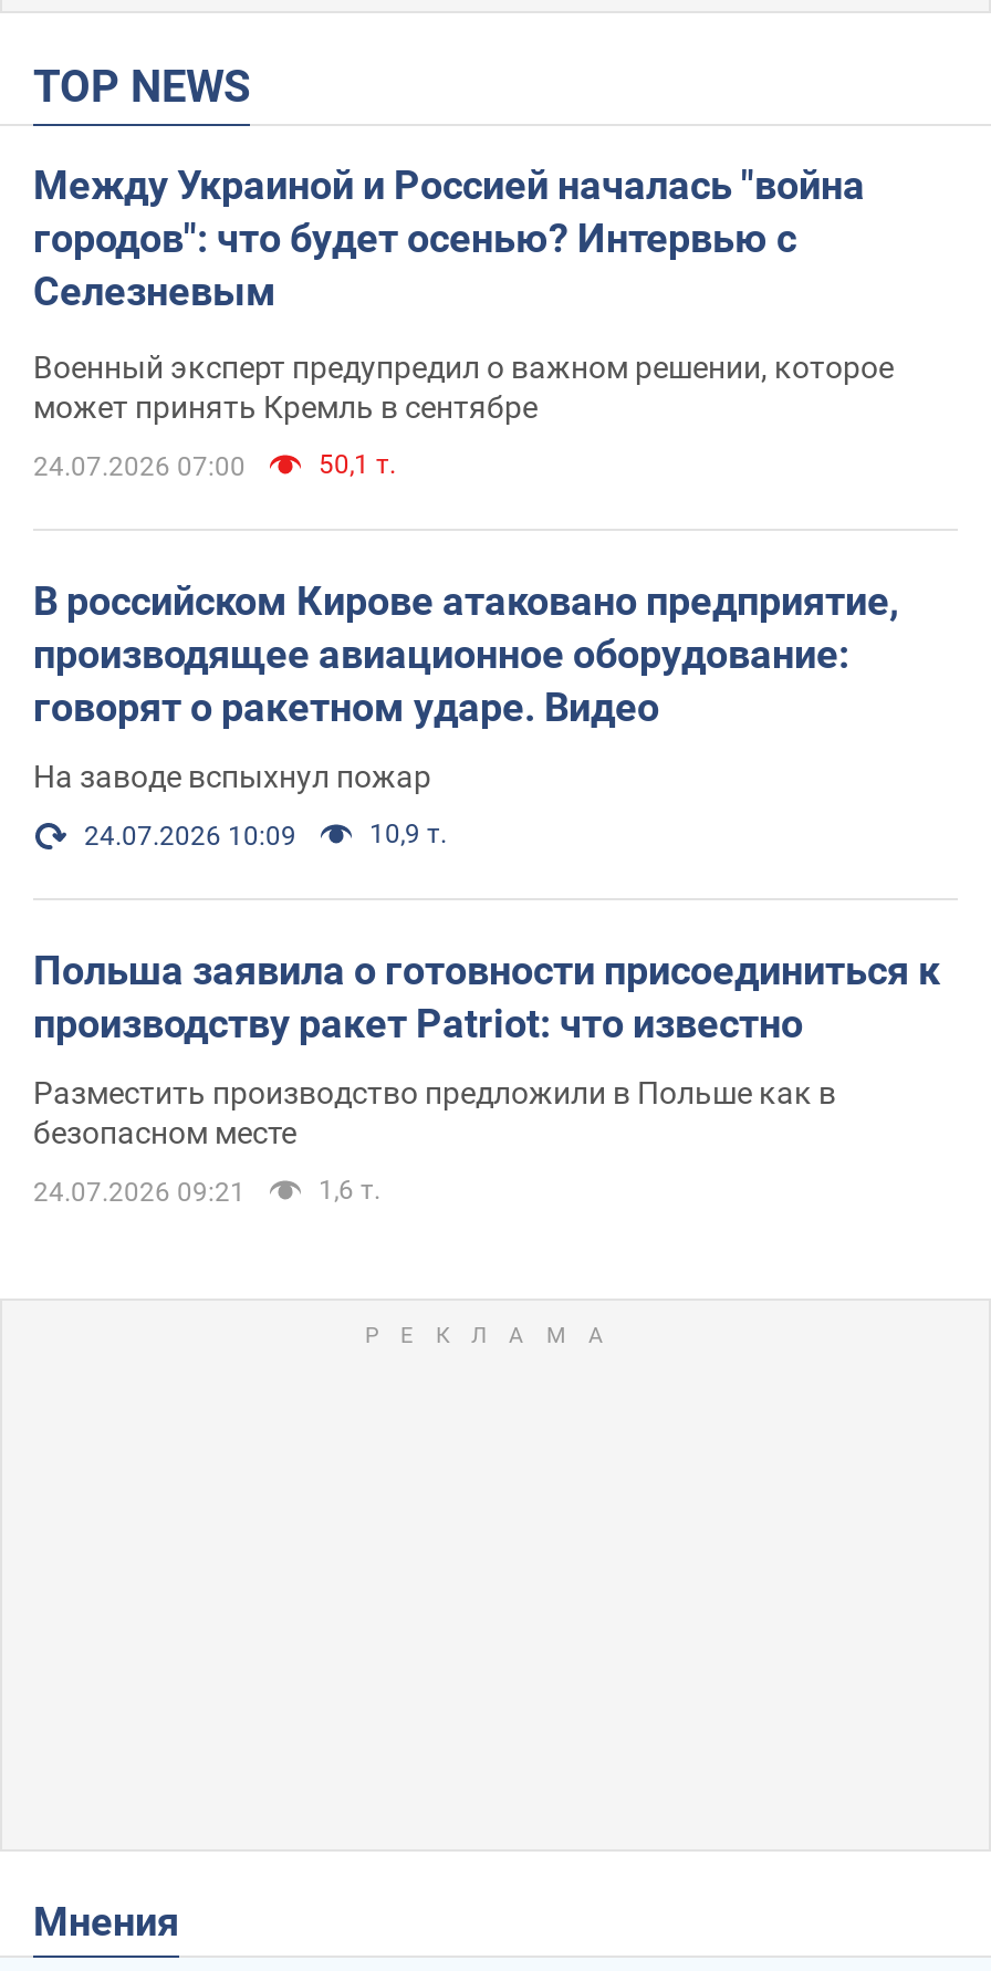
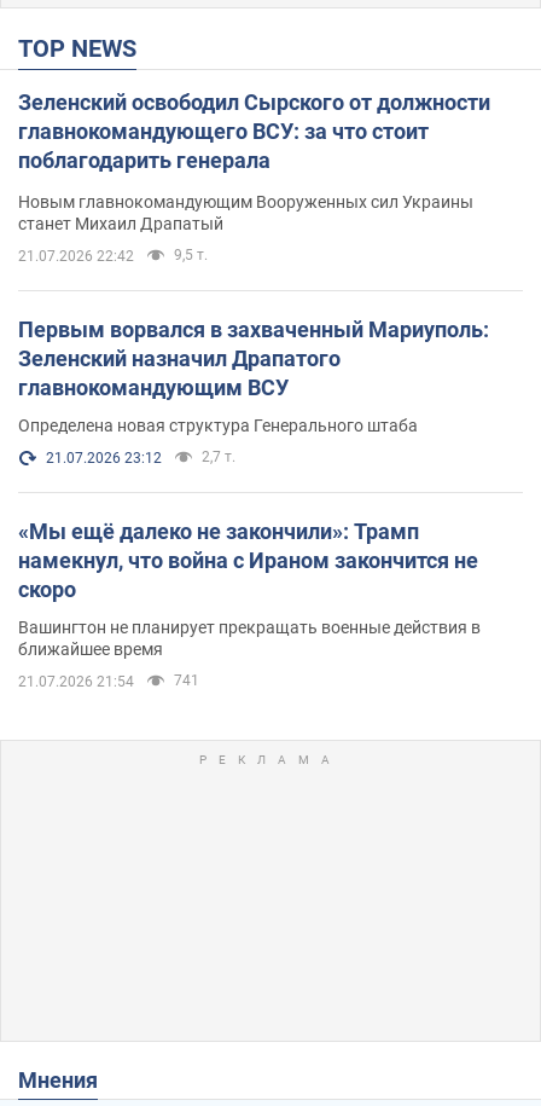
- Между Украиной и Россией началась "война
- городов": что будет осенью? Интервью с
- Селезневым
+ Зеленский освободил Сырского от должности
+ главнокомандующего ВСУ: за что стоит
+ поблагодарить генерала

- Военный эксперт предупредил о важном решении, которое
- может принять Кремль в сентябре
+ Новым главнокомандующим Вооруженных сил Украины
+ станет Михаил Драпатый

- 24.07.2026 07:00
- 50,1 т.
+ 21.07.2026 22:42
+ 9,5 т.

- В российском Кирове атаковано предприятие,
- производящее авиационное оборудование:
- говорят о ракетном ударе. Видео
+ Первым ворвался в захваченный Мариуполь:
+ Зеленский назначил Драпатого
+ главнокомандующим ВСУ

- На заводе вспыхнул пожар
+ Определена новая структура Генерального штаба

- 24.07.2026 10:09
- 10,9 т.
+ 21.07.2026 23:12
+ 2,7 т.

- Польша заявила о готовности присоединиться к
- производству ракет Patriot: что известно
+ «Мы ещё далеко не закончили»: Трамп
+ намекнул, что война с Ираном закончится не
+ скоро

- Разместить производство предложили в Польше как в
- безопасном месте
+ Вашингтон не планирует прекращать военные действия в
+ ближайшее время

- 24.07.2026 09:21
- 1,6 т.
+ 21.07.2026 21:54
+ 741
